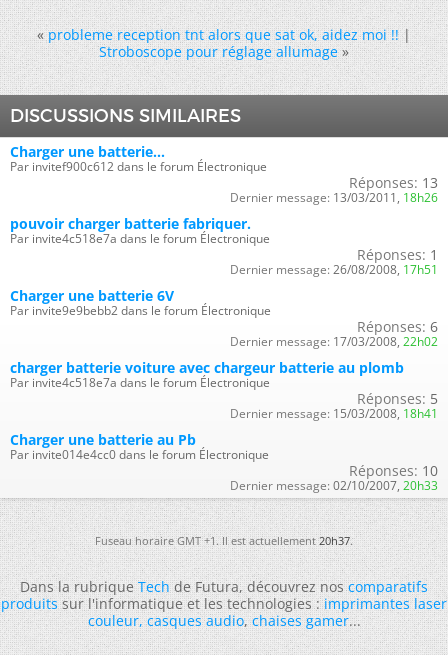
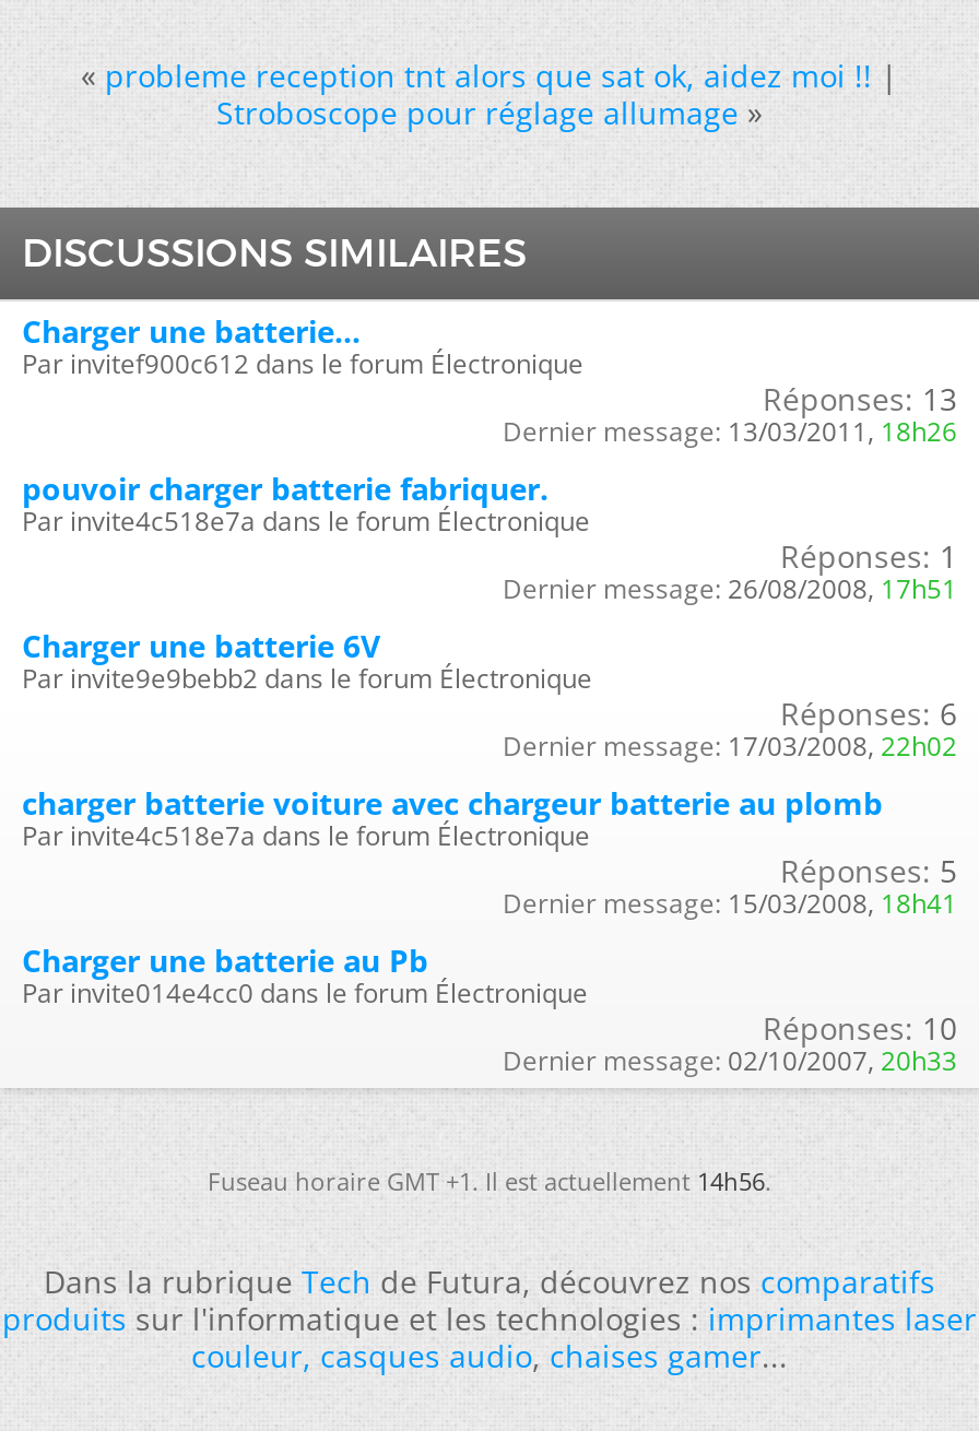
- Fuseau horaire GMT +1. Il est actuellement 20h37.
+ Fuseau horaire GMT +1. Il est actuellement 14h56.
